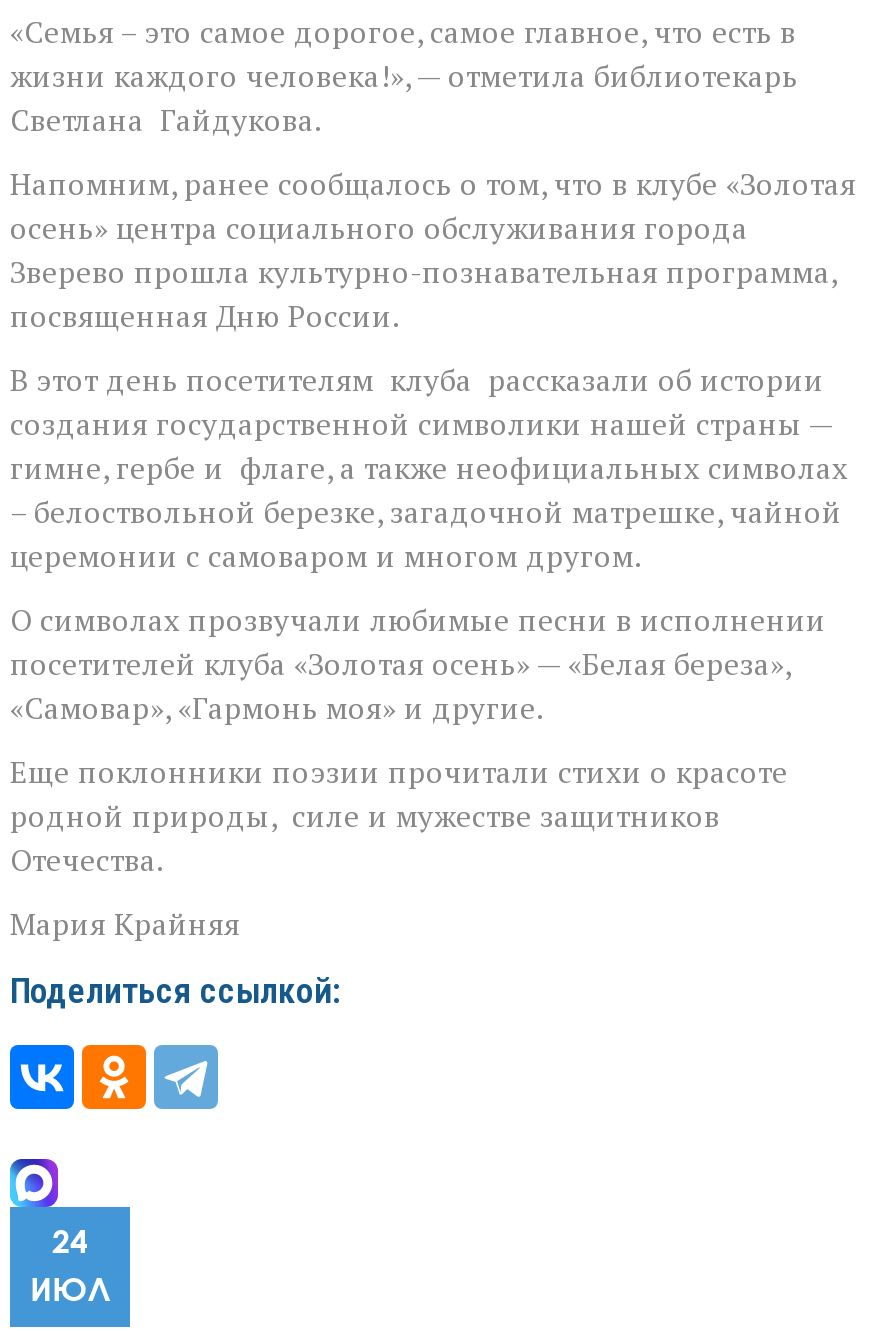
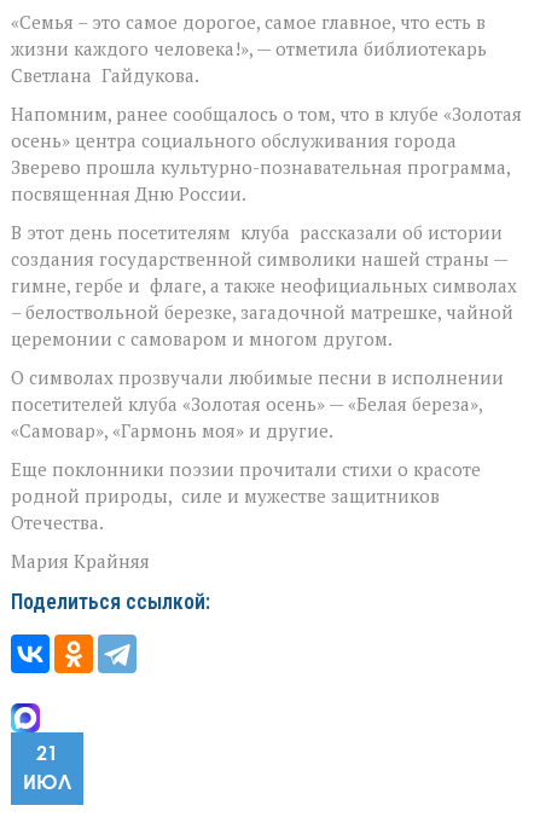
- 24
+ 21
